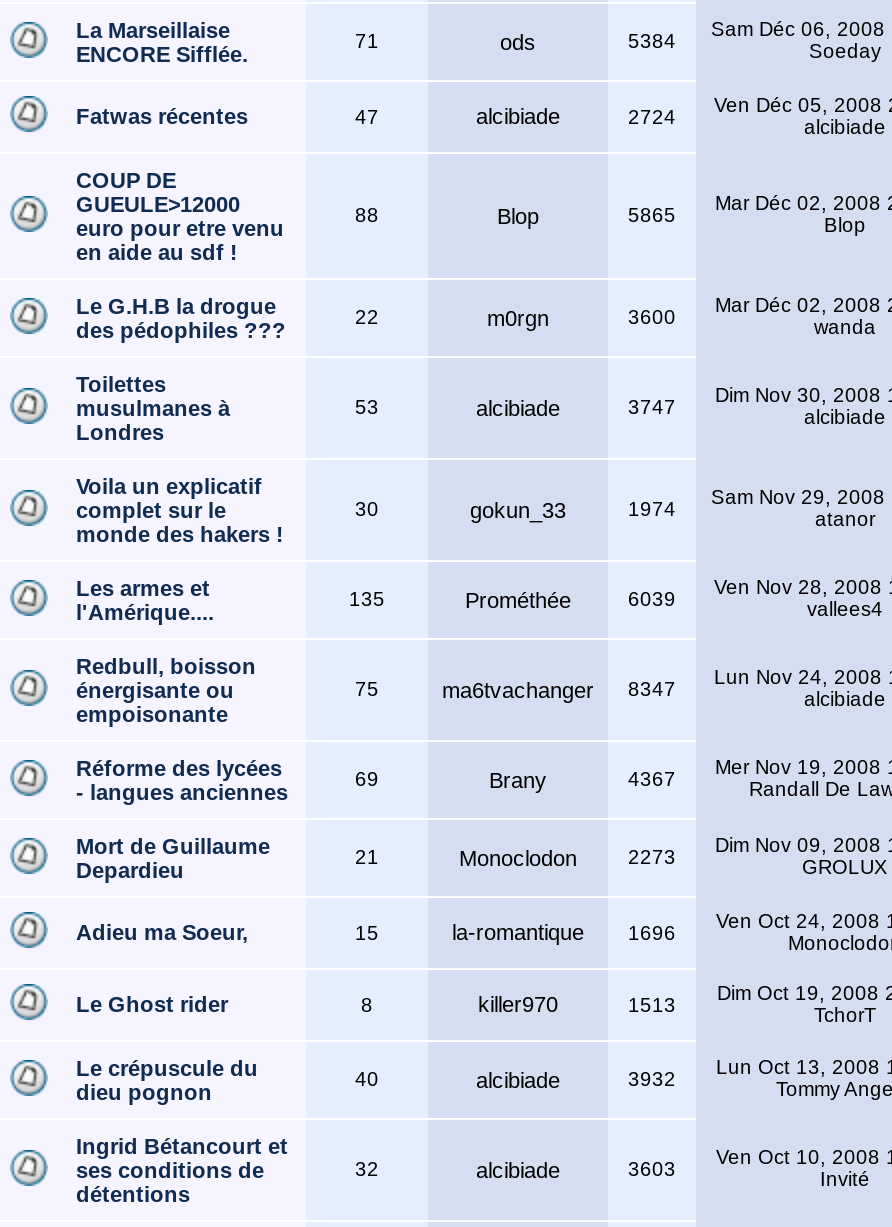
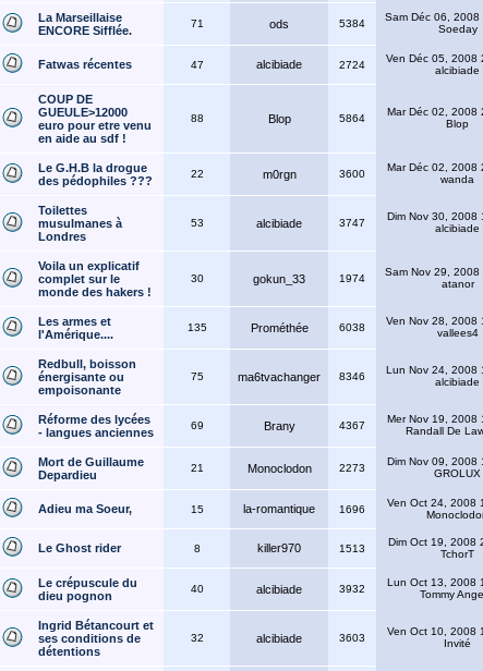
- 5865
+ 5864

- 6039
+ 6038

- ma6tvachanger 8347
+ ma6tvachanger 8346
